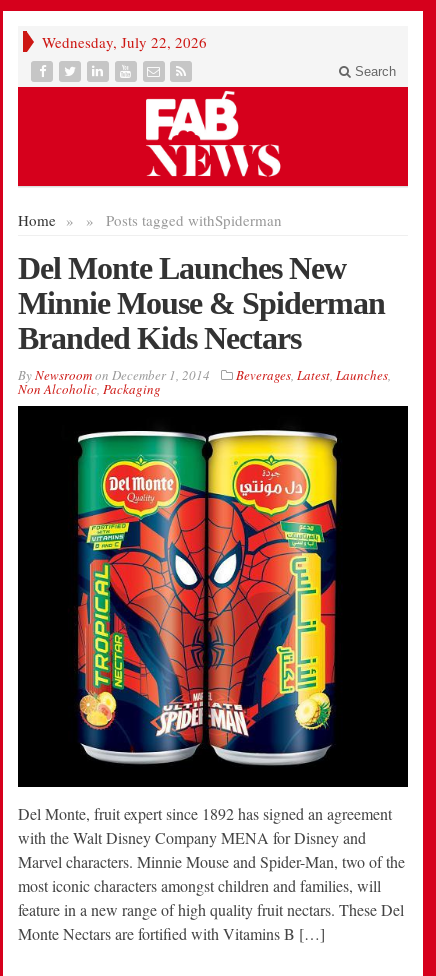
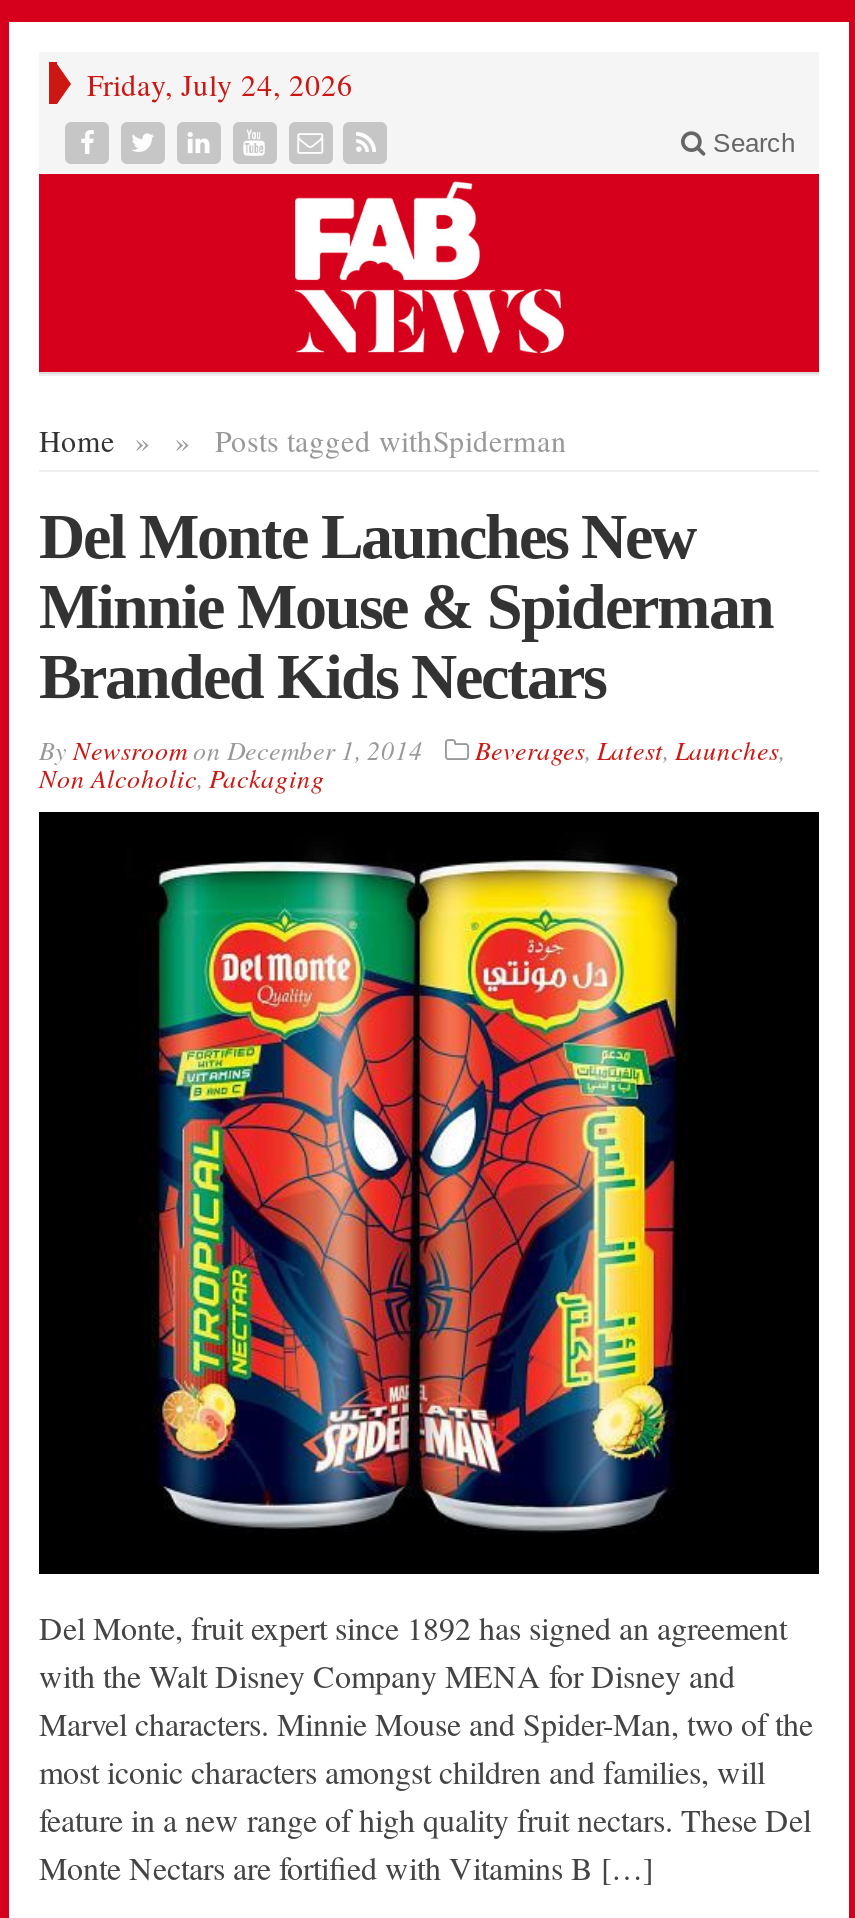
- Wednesday, July 22, 2026
+ Friday, July 24, 2026
